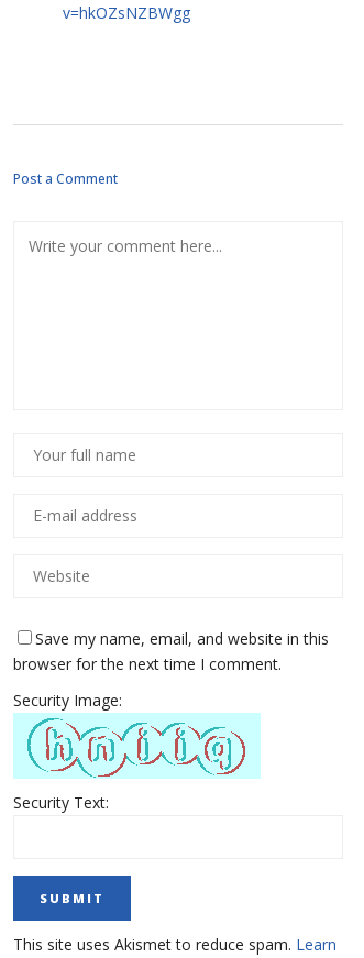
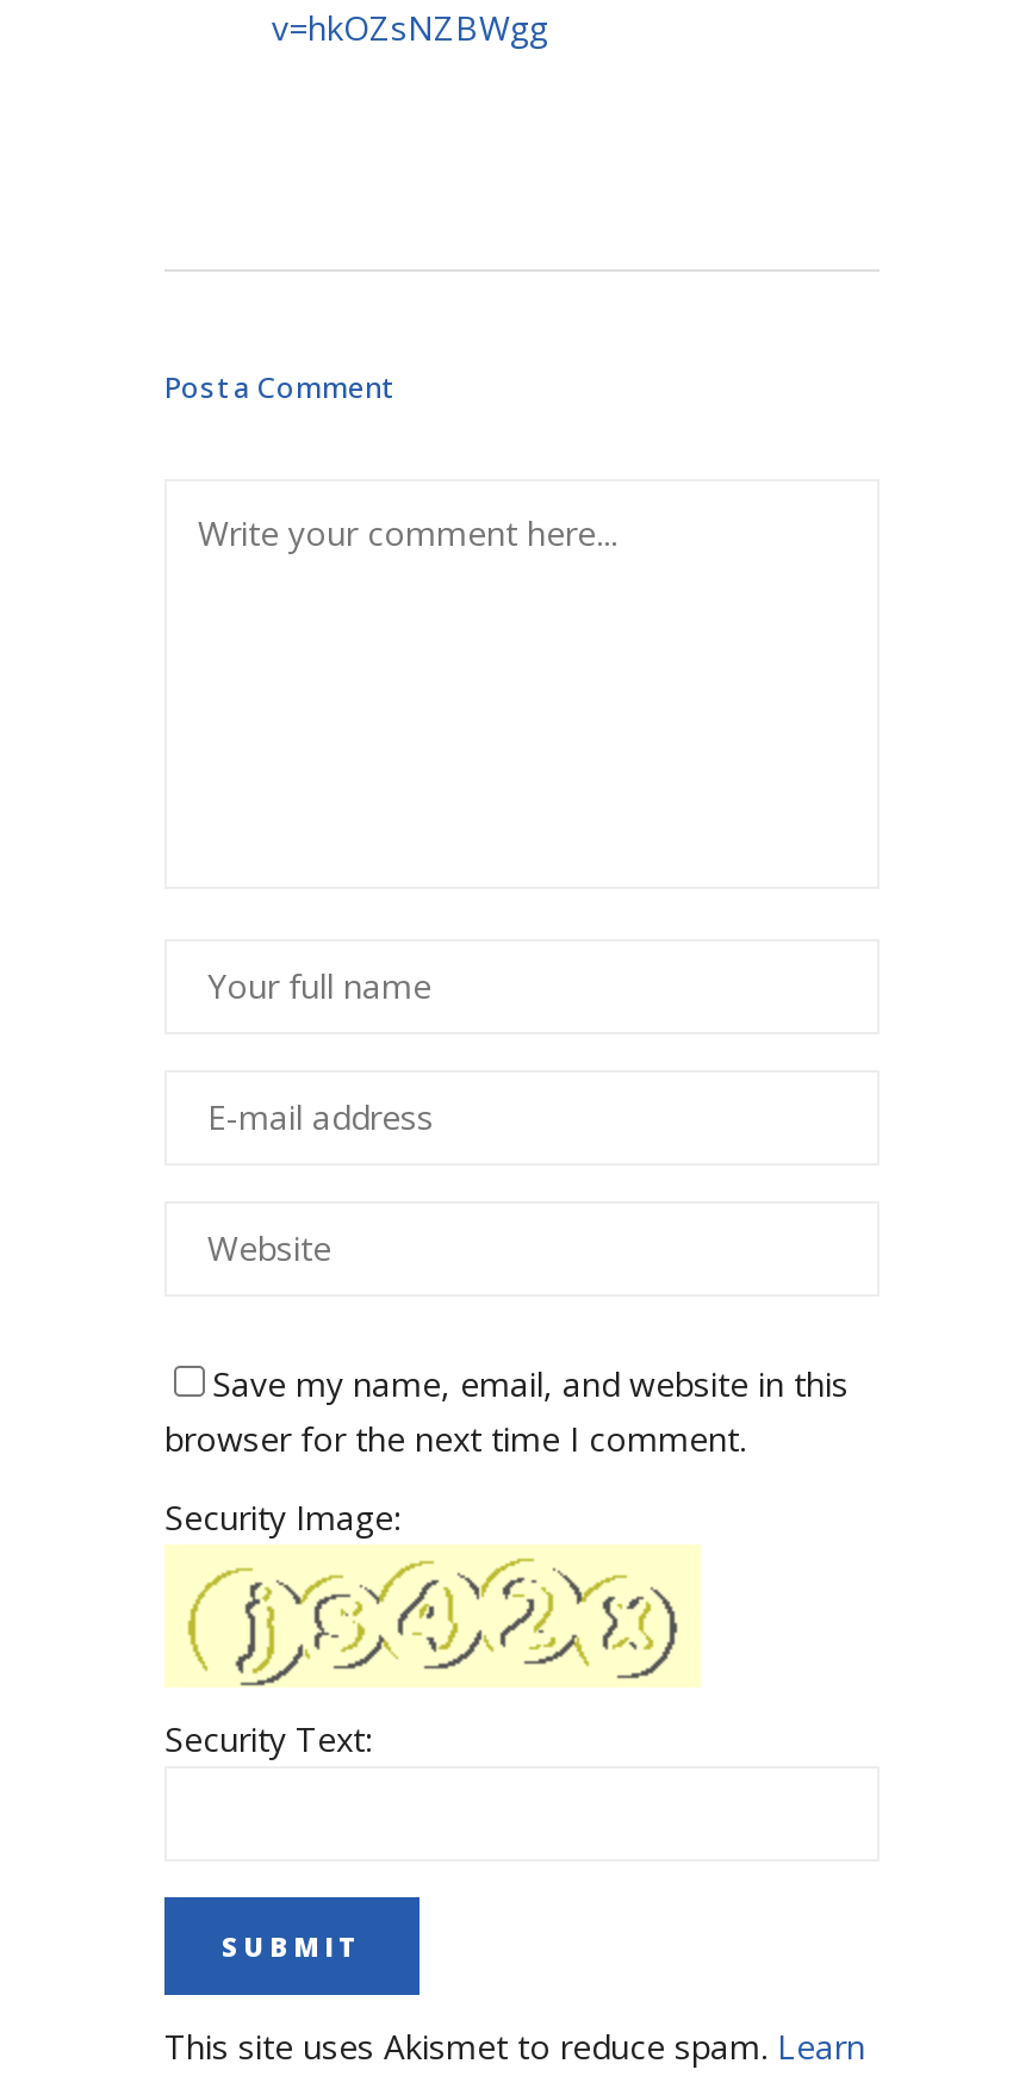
- [image]
+ [image]
